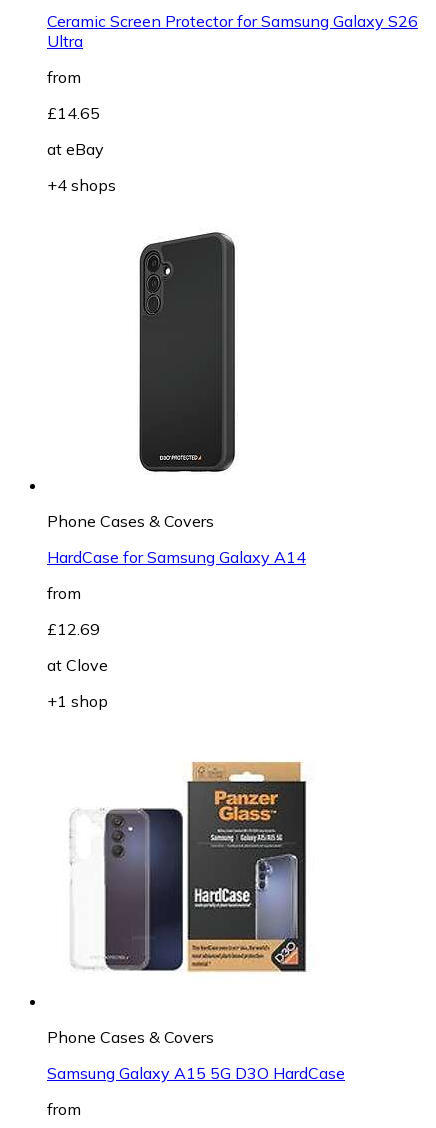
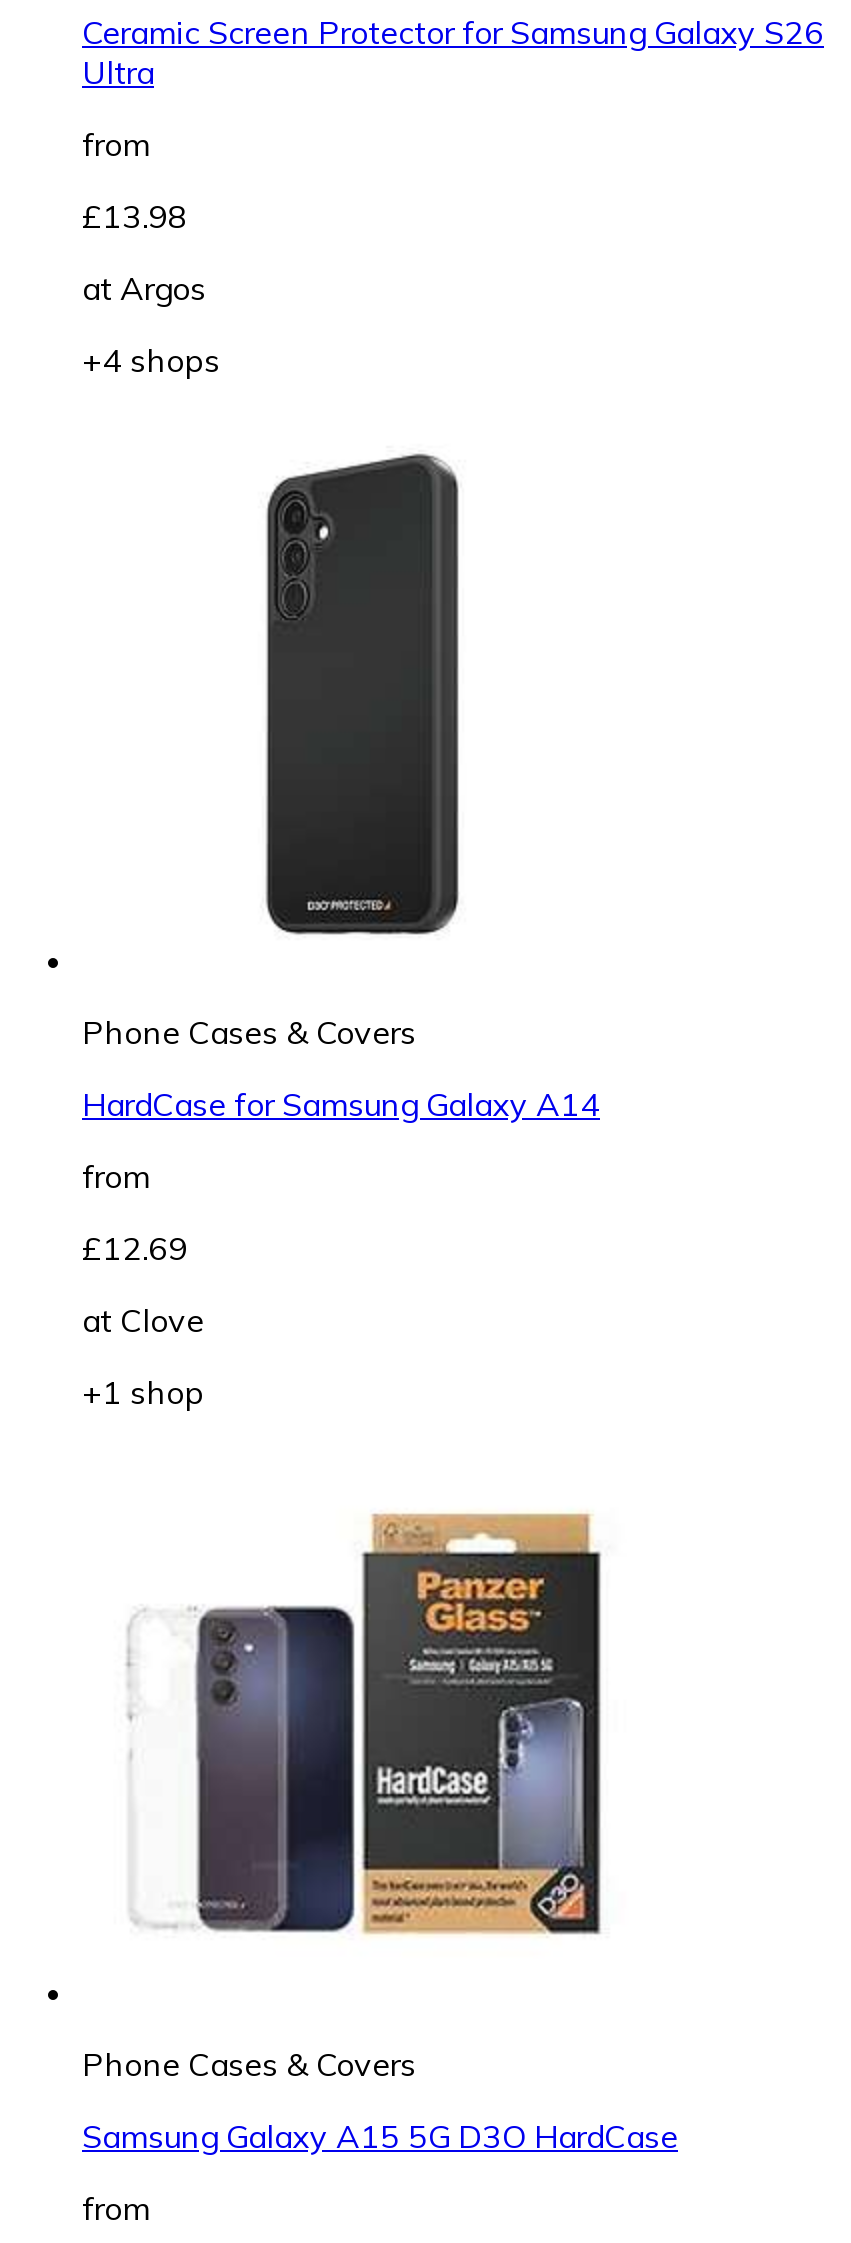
- £14.65
+ £13.98

- at eBay
+ at Argos
